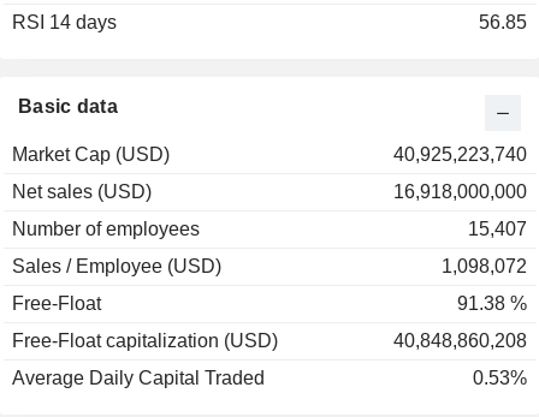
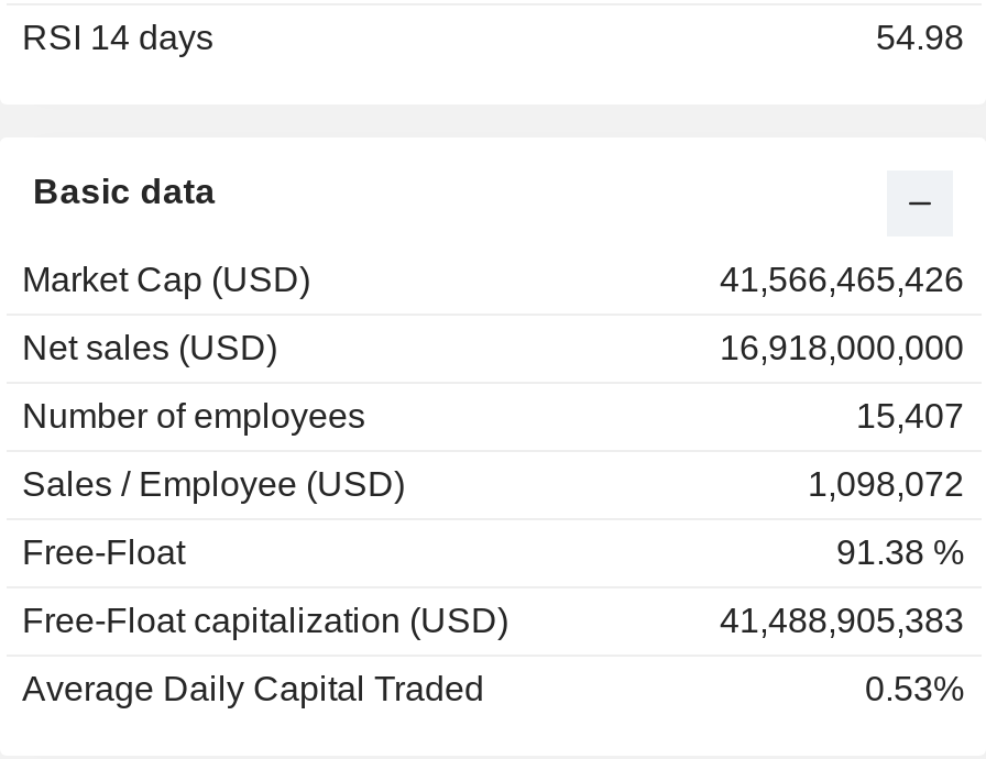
- 56.85
+ 54.98

- 40,925,223,740
+ 41,566,465,426

- 40,848,860,208
+ 41,488,905,383
